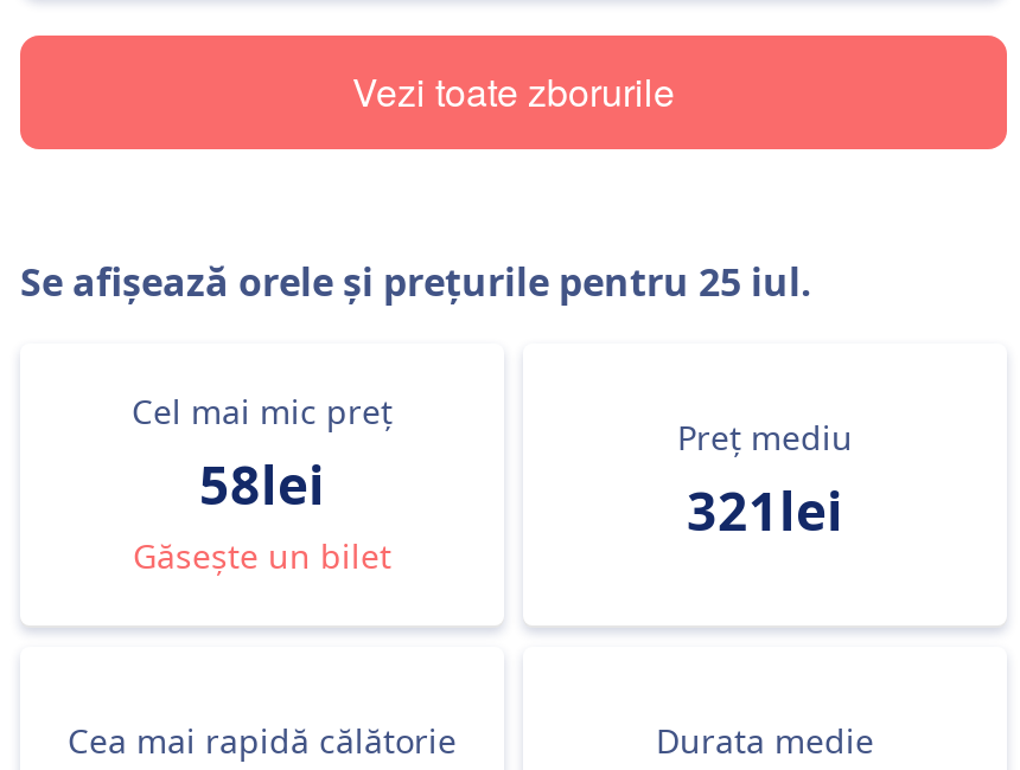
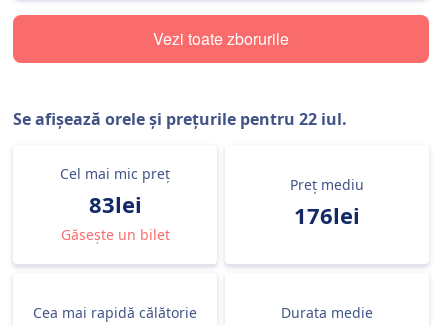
- Se afișează orele și prețurile pentru 25 iul.
+ Se afișează orele și prețurile pentru 22 iul.

- 58lei
+ 83lei

- 321lei
+ 176lei
